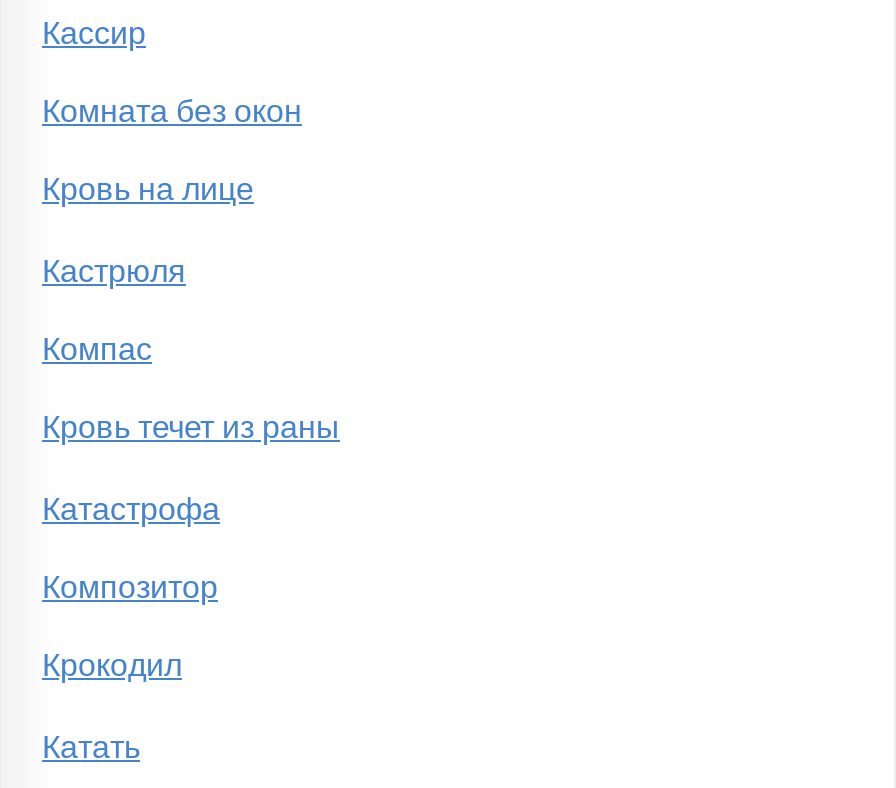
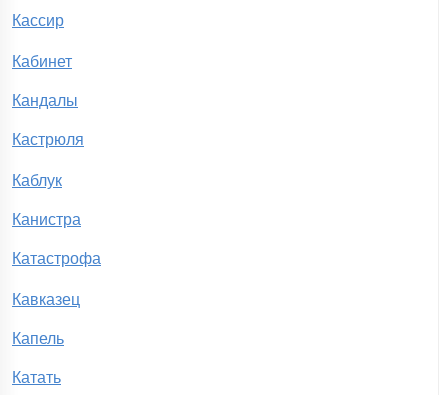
- Комната без окон
+ Кабинет

- Кровь на лице
+ Кандалы

- Компас
+ Каблук

- Кровь течет из раны
+ Канистра

- Композитор
+ Кавказец

- Крокодил
+ Капель
